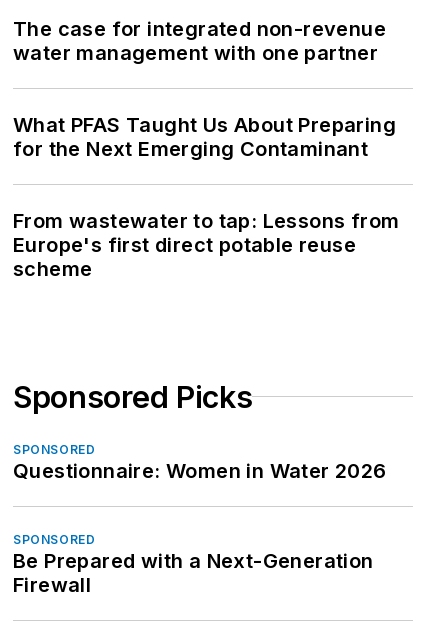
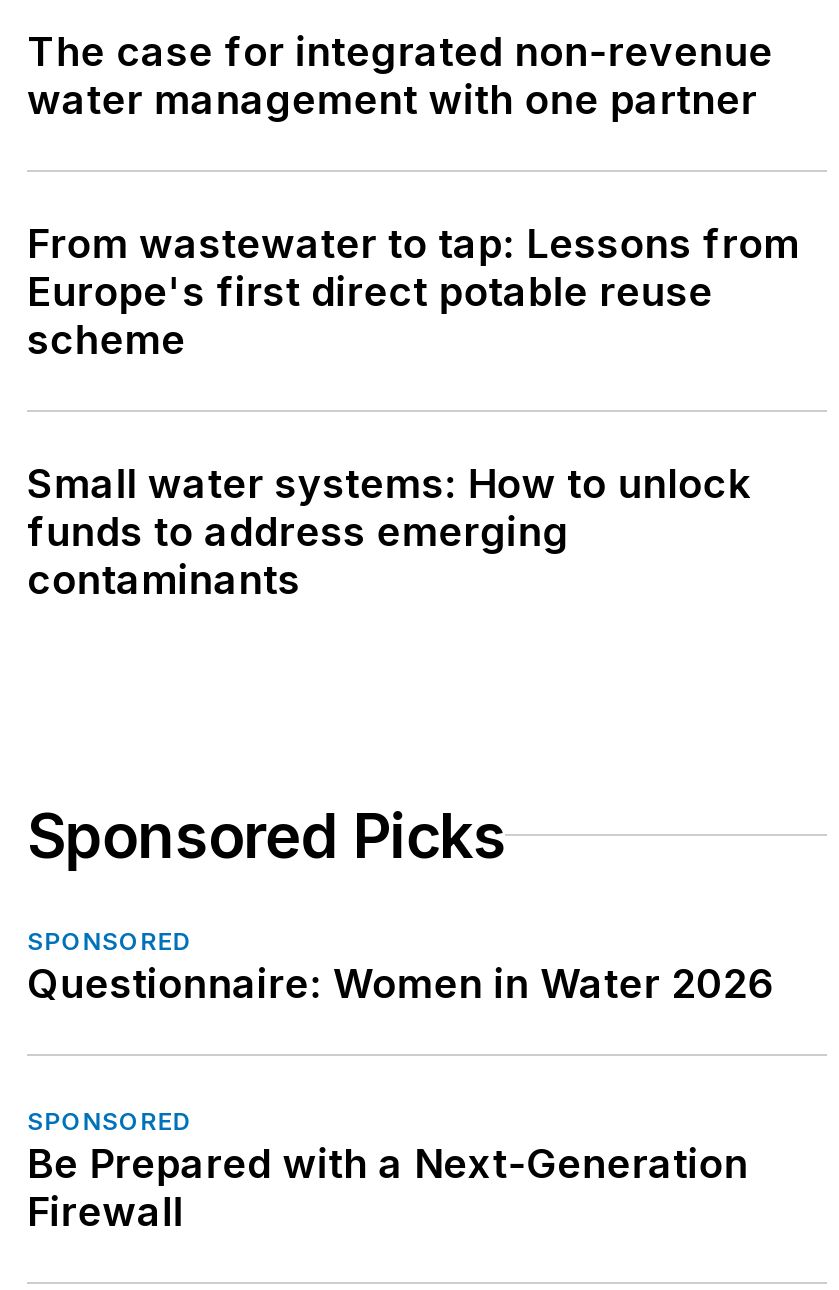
- What PFAS Taught Us About Preparing
- for the Next Emerging Contaminant

moved up: From wastewater to tap: Lessons from | Europe's first direct potable reuse | scheme

+ Small water systems: How to unlock
+ funds to address emerging
+ contaminants
